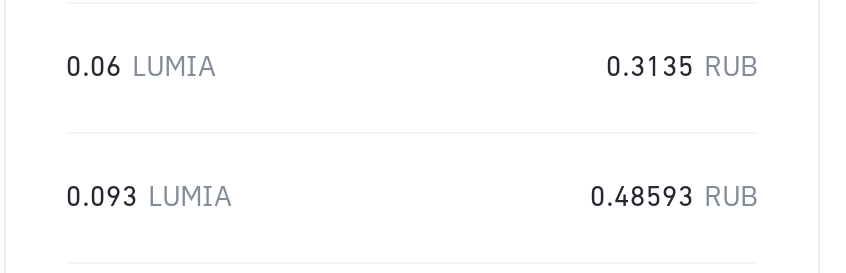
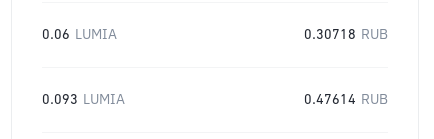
- 0.3135 RUB
+ 0.30718 RUB

- 0.48593 RUB
+ 0.47614 RUB
